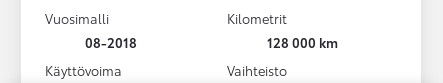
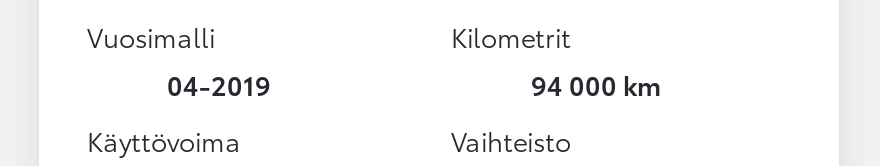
- 08-2018
+ 04-2019

- 128 000 km
+ 94 000 km
